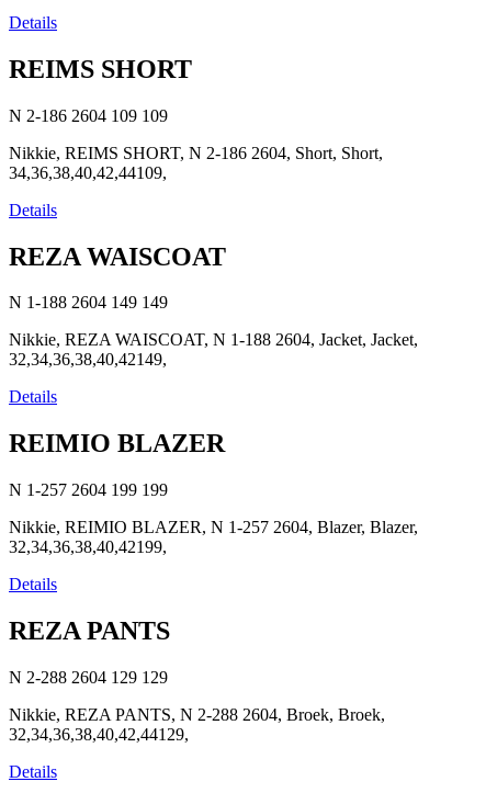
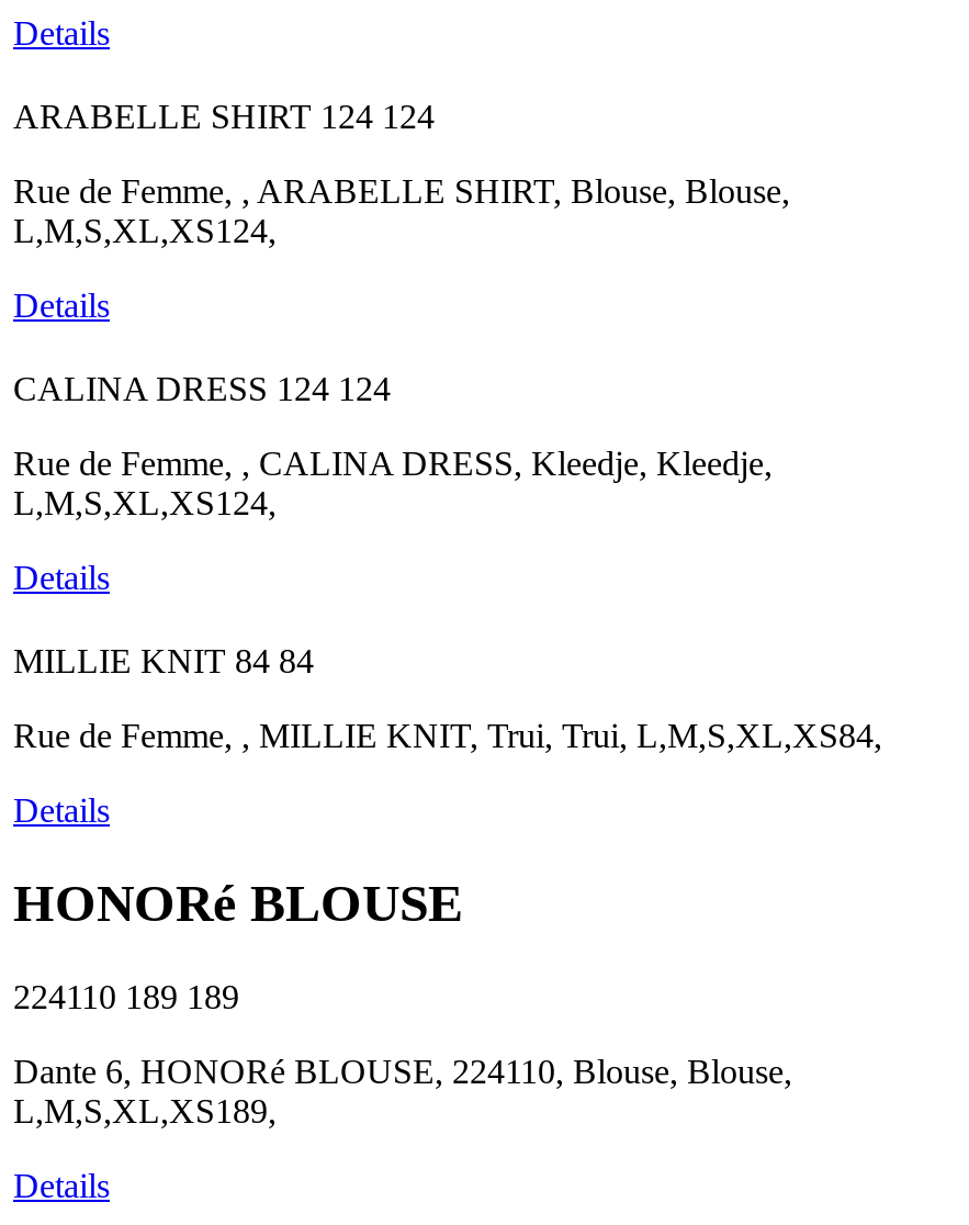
- REIMS SHORT
- N 2-186 2604 109 109
- Nikkie, REIMS SHORT, N 2-186 2604, Short, Short,
- 34,36,38,40,42,44109,
+ ARABELLE SHIRT 124 124
+ Rue de Femme, , ARABELLE SHIRT, Blouse, Blouse,
+ L,M,S,XL,XS124,

- REZA WAISCOAT
- N 1-188 2604 149 149
- Nikkie, REZA WAISCOAT, N 1-188 2604, Jacket, Jacket,
- 32,34,36,38,40,42149,
+ CALINA DRESS 124 124
+ Rue de Femme, , CALINA DRESS, Kleedje, Kleedje,
+ L,M,S,XL,XS124,

- REIMIO BLAZER
- N 1-257 2604 199 199
- Nikkie, REIMIO BLAZER, N 1-257 2604, Blazer, Blazer,
- 32,34,36,38,40,42199,
+ MILLIE KNIT 84 84
+ Rue de Femme, , MILLIE KNIT, Trui, Trui, L,M,S,XL,XS84,

- REZA PANTS
+ HONORé BLOUSE

- N 2-288 2604 129 129
+ 224110 189 189

- Nikkie, REZA PANTS, N 2-288 2604, Broek, Broek,
- 32,34,36,38,40,42,44129,
+ Dante 6, HONORé BLOUSE, 224110, Blouse, Blouse,
+ L,M,S,XL,XS189,
